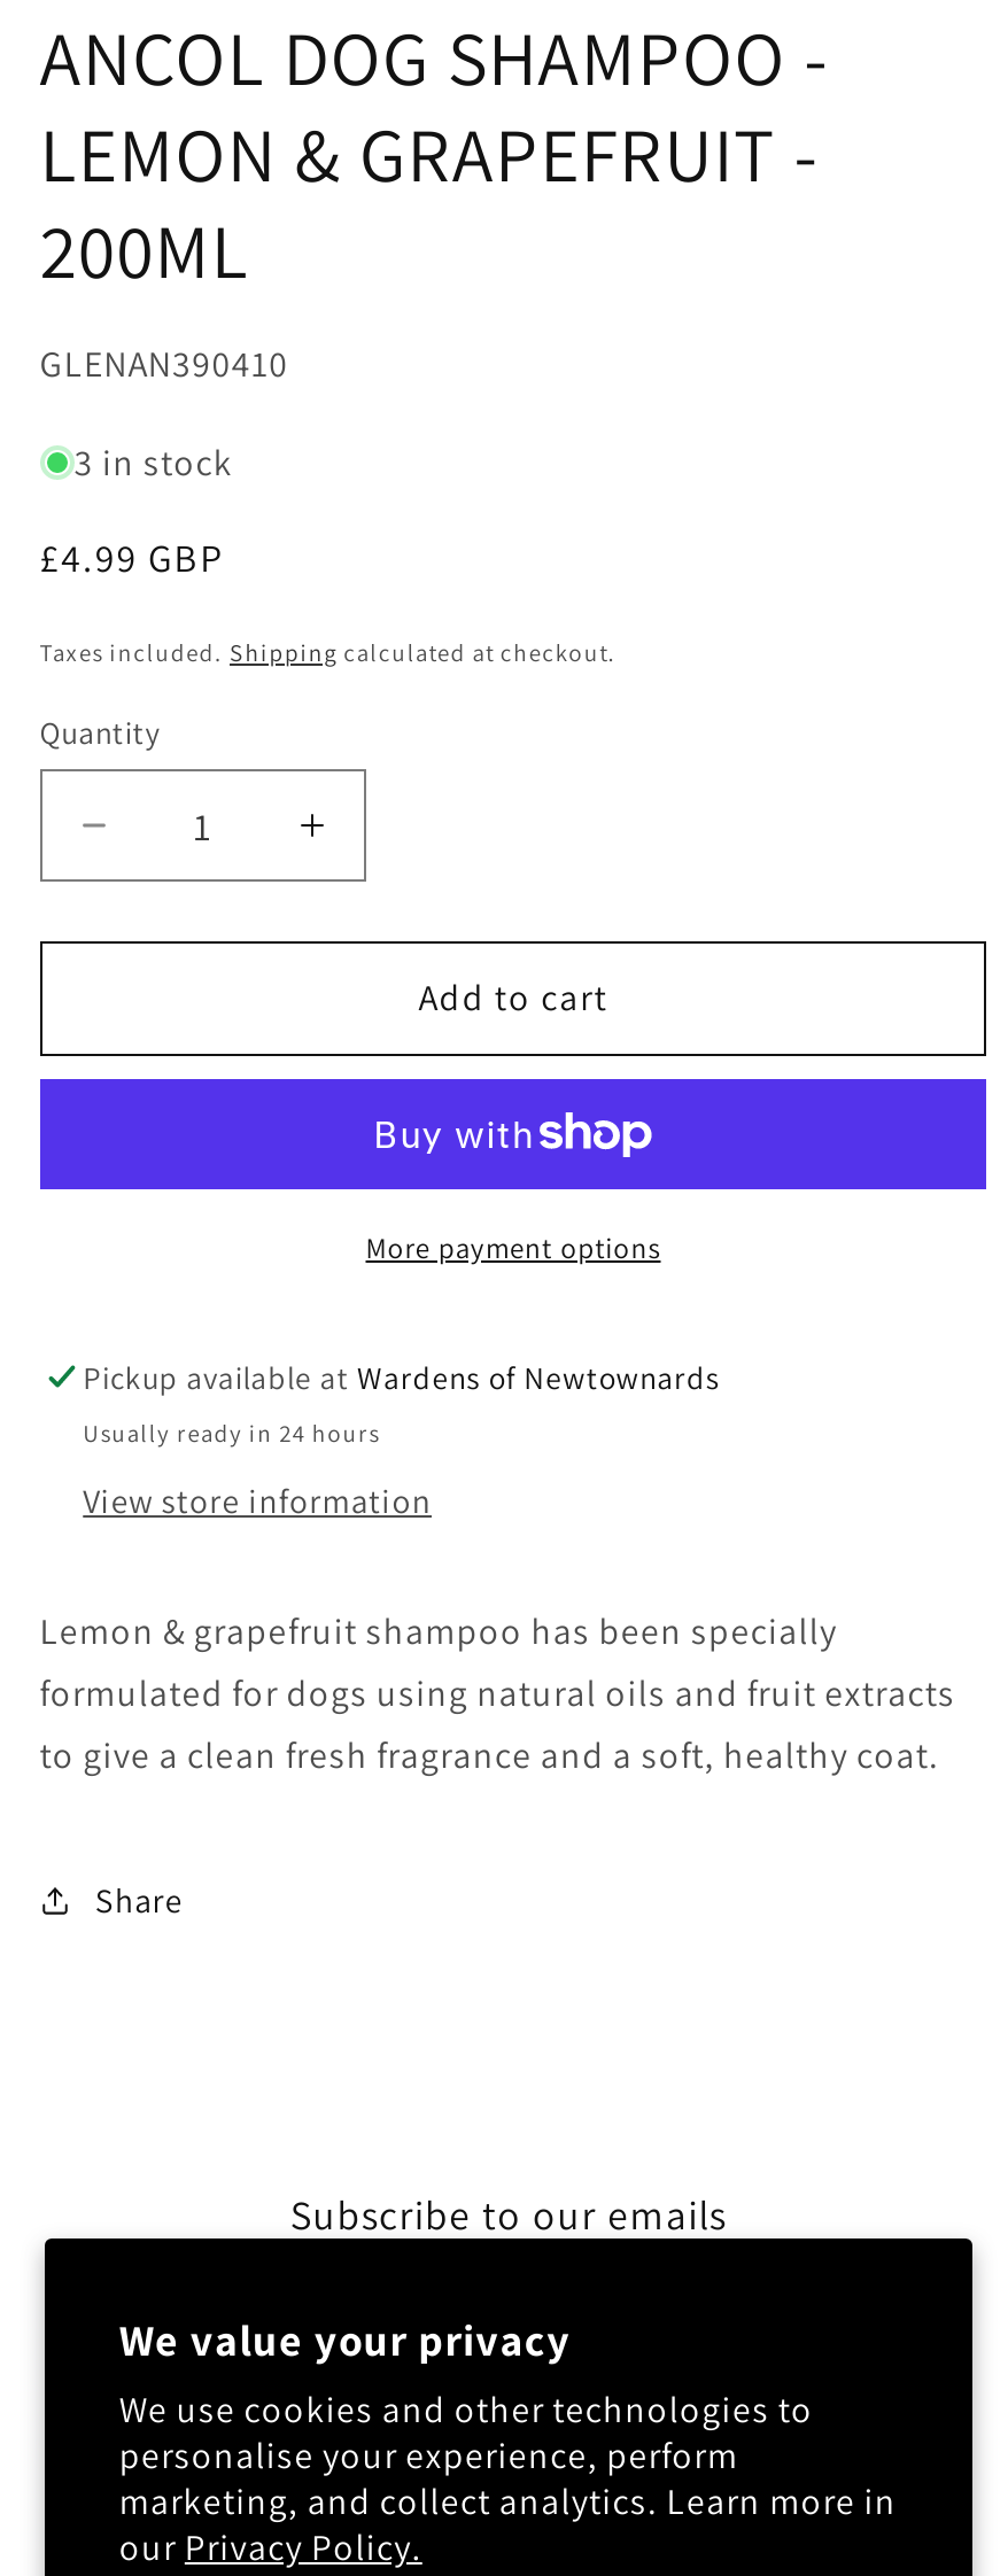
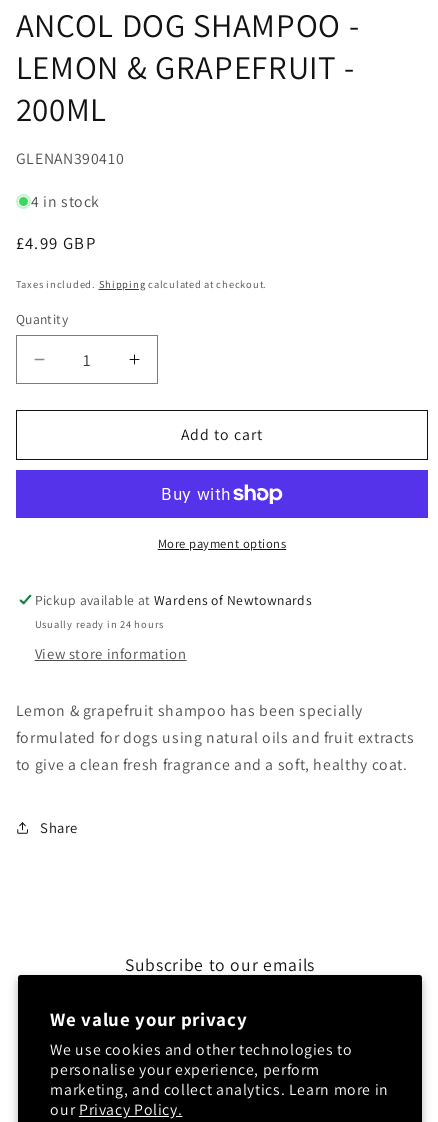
- 3 in stock
+ 4 in stock
